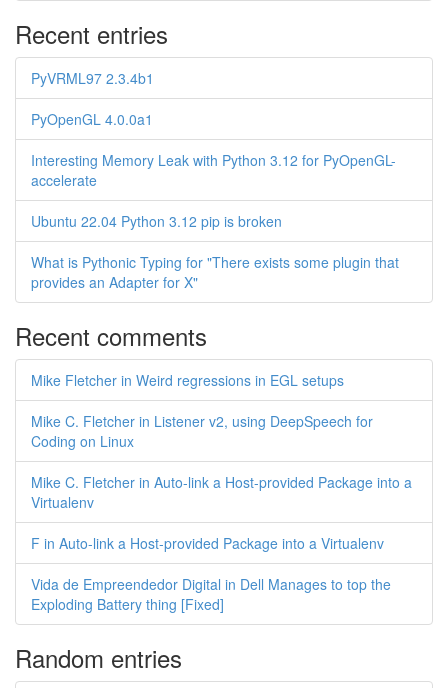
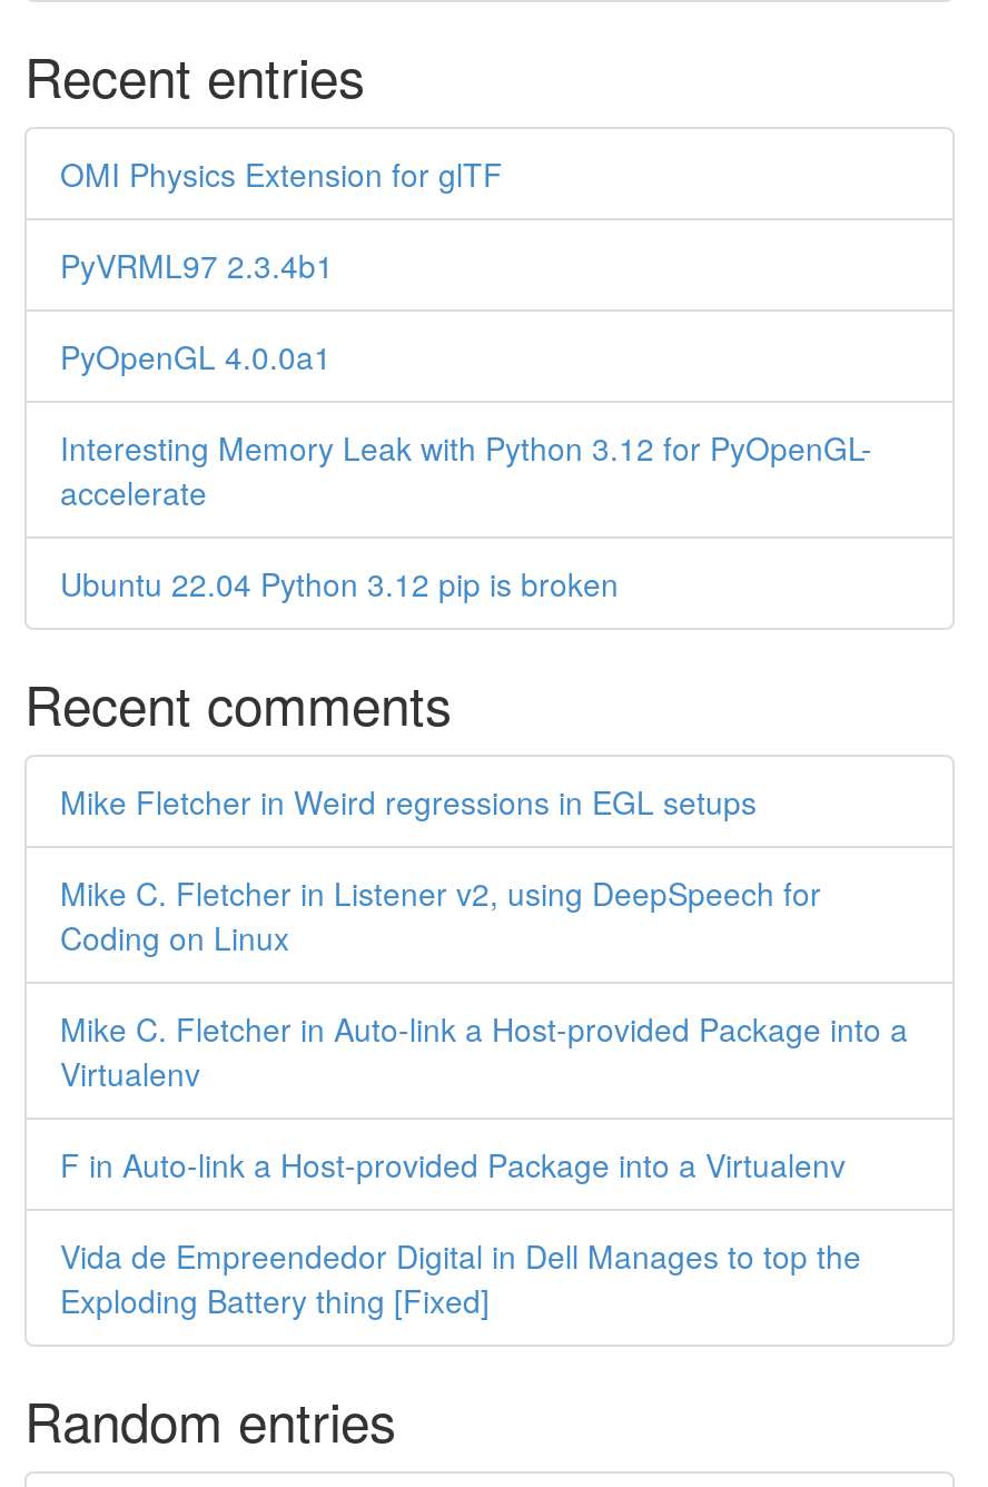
+ OMI Physics Extension for glTF

moved down: PyVRML97 2.3.4b1 | PyOpenGL 4.0.0a1 | Interesting Memory Leak with Python 3.12 for PyOpenGL- | accelerate | Ubuntu 22.04 Python 3.12 pip is broken

- What is Pythonic Typing for "There exists some plugin that
- provides an Adapter for X"
